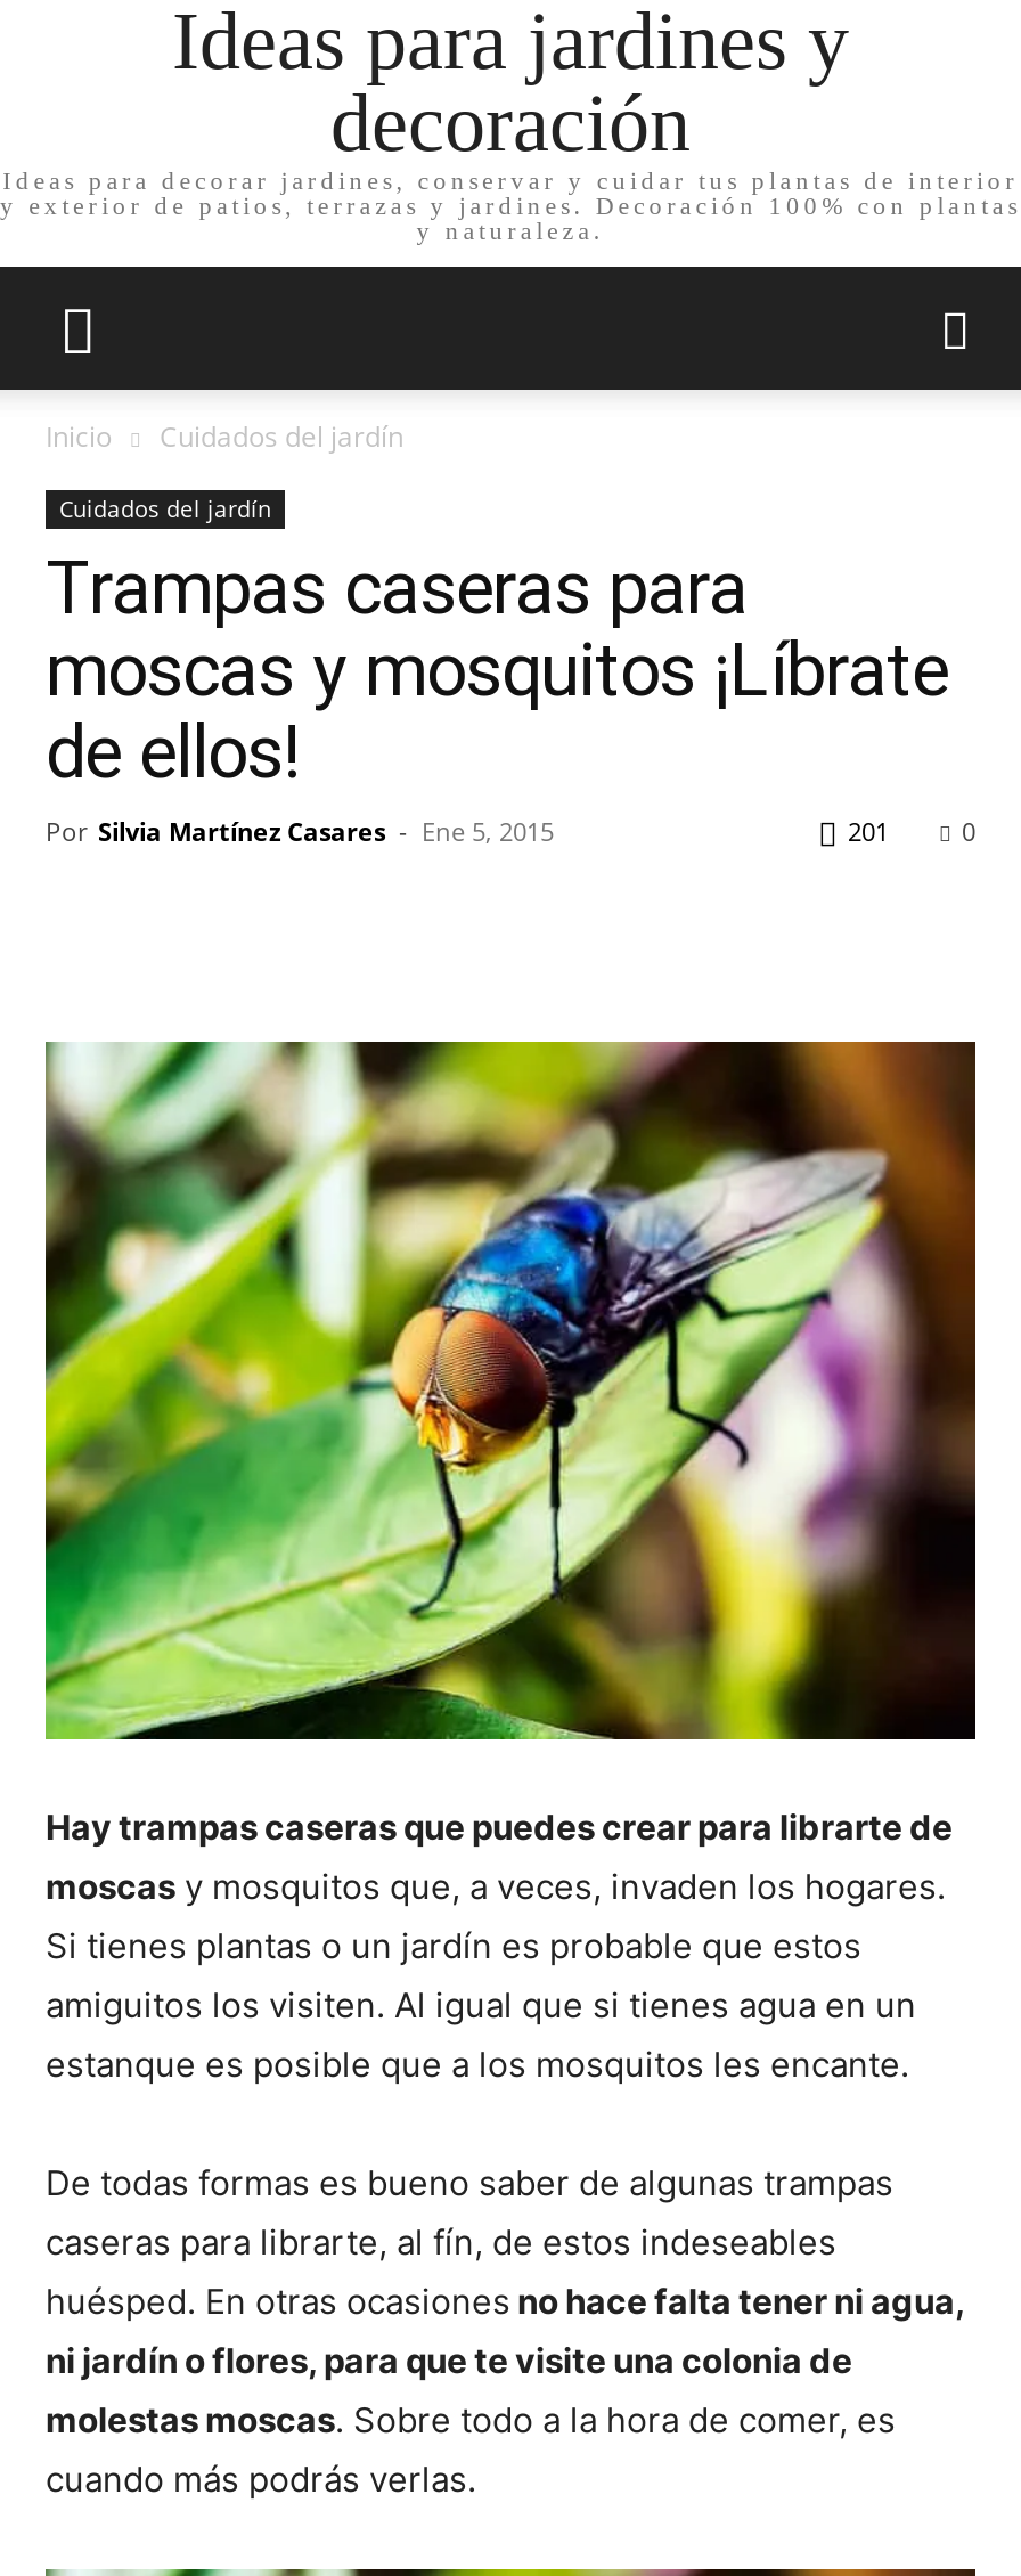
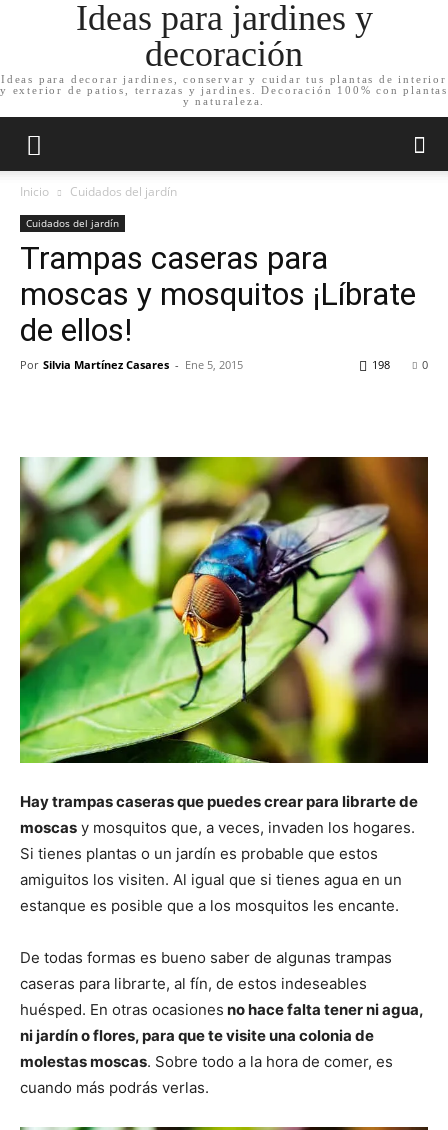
- 201
+ 198
